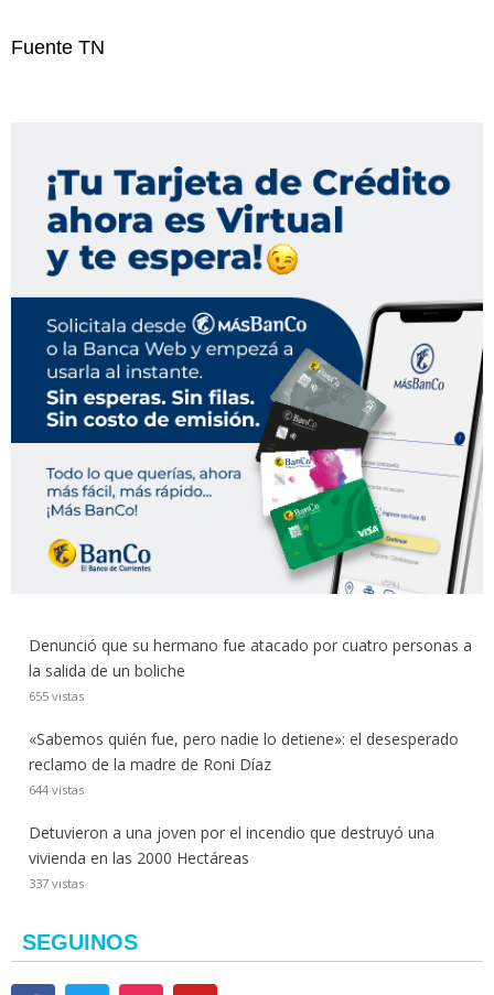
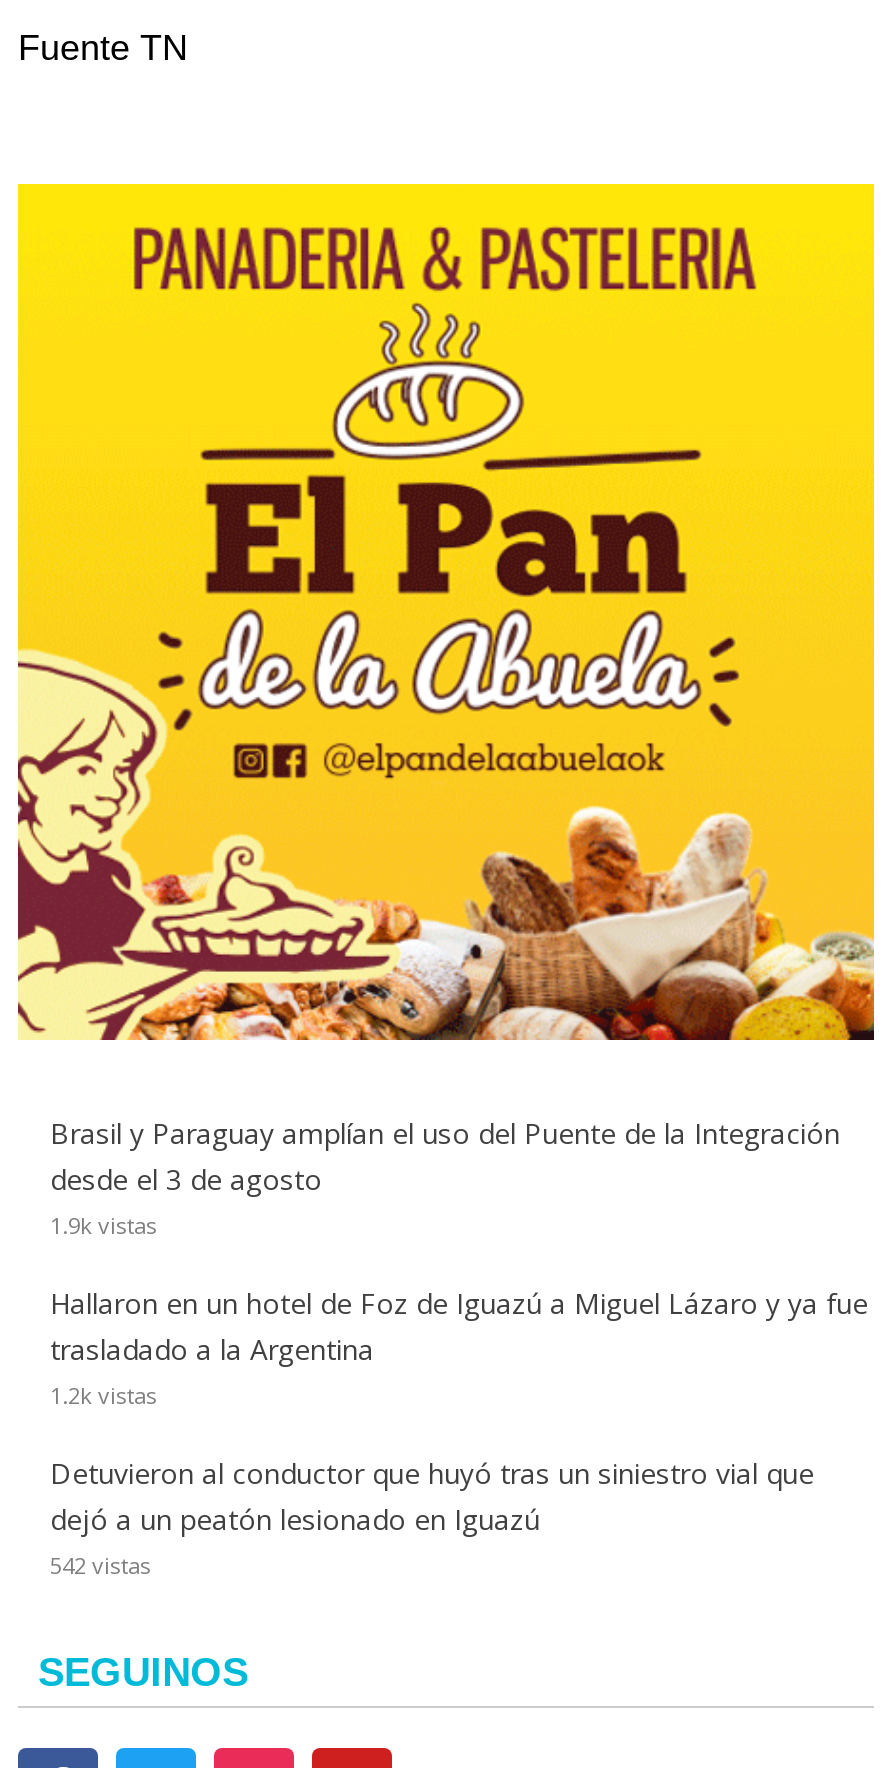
- [image]
- Denunció que su hermano fue atacado por cuatro personas a
- la salida de un boliche
- 655 vistas
+ [image]
+ Brasil y Paraguay amplían el uso del Puente de la Integración
+ desde el 3 de agosto
+ 1.9k vistas

- «Sabemos quién fue, pero nadie lo detiene»: el desesperado
- reclamo de la madre de Roni Díaz
- 644 vistas
+ Hallaron en un hotel de Foz de Iguazú a Miguel Lázaro y ya fue
+ trasladado a la Argentina
+ 1.2k vistas

- Detuvieron a una joven por el incendio que destruyó una
- vivienda en las 2000 Hectáreas
- 337 vistas
+ Detuvieron al conductor que huyó tras un siniestro vial que
+ dejó a un peatón lesionado en Iguazú
+ 542 vistas
